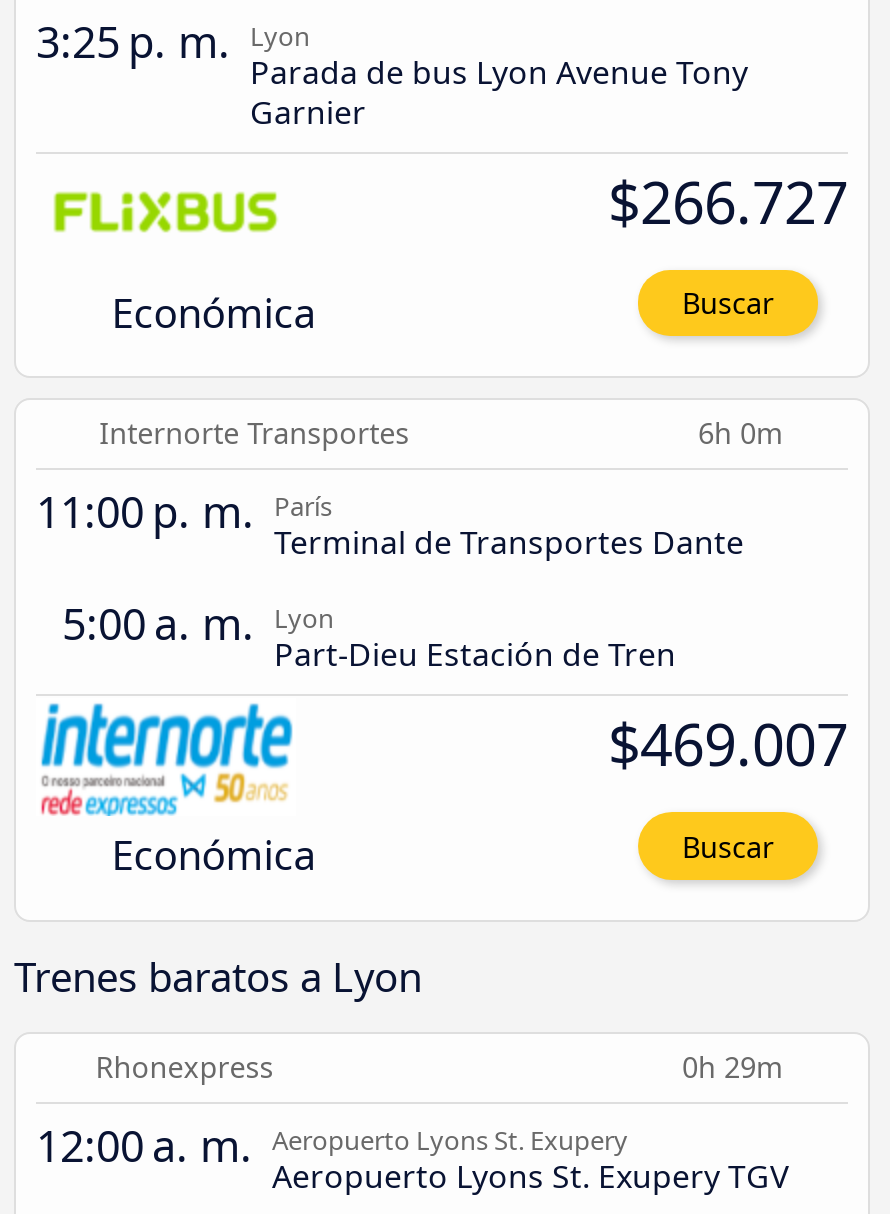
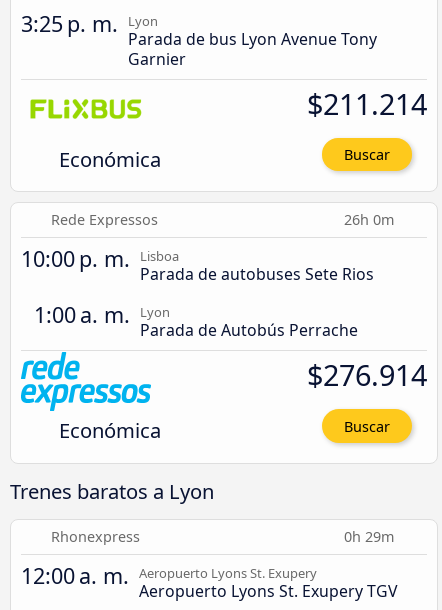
- $266.727
+ $211.214

- Internorte Transportes
- 6h 0m
+ Rede Expressos
+ 26h 0m

- 11:00 p. m. París
- Terminal de Transportes Dante
+ 10:00 p. m. Lisboa
+ Parada de autobuses Sete Rios

- 5:00 a. m. Lyon
- Part-Dieu Estación de Tren
+ 1:00 a. m. Lyon
+ Parada de Autobús Perrache

- [image]
+ [image]

- $469.007
+ $276.914
